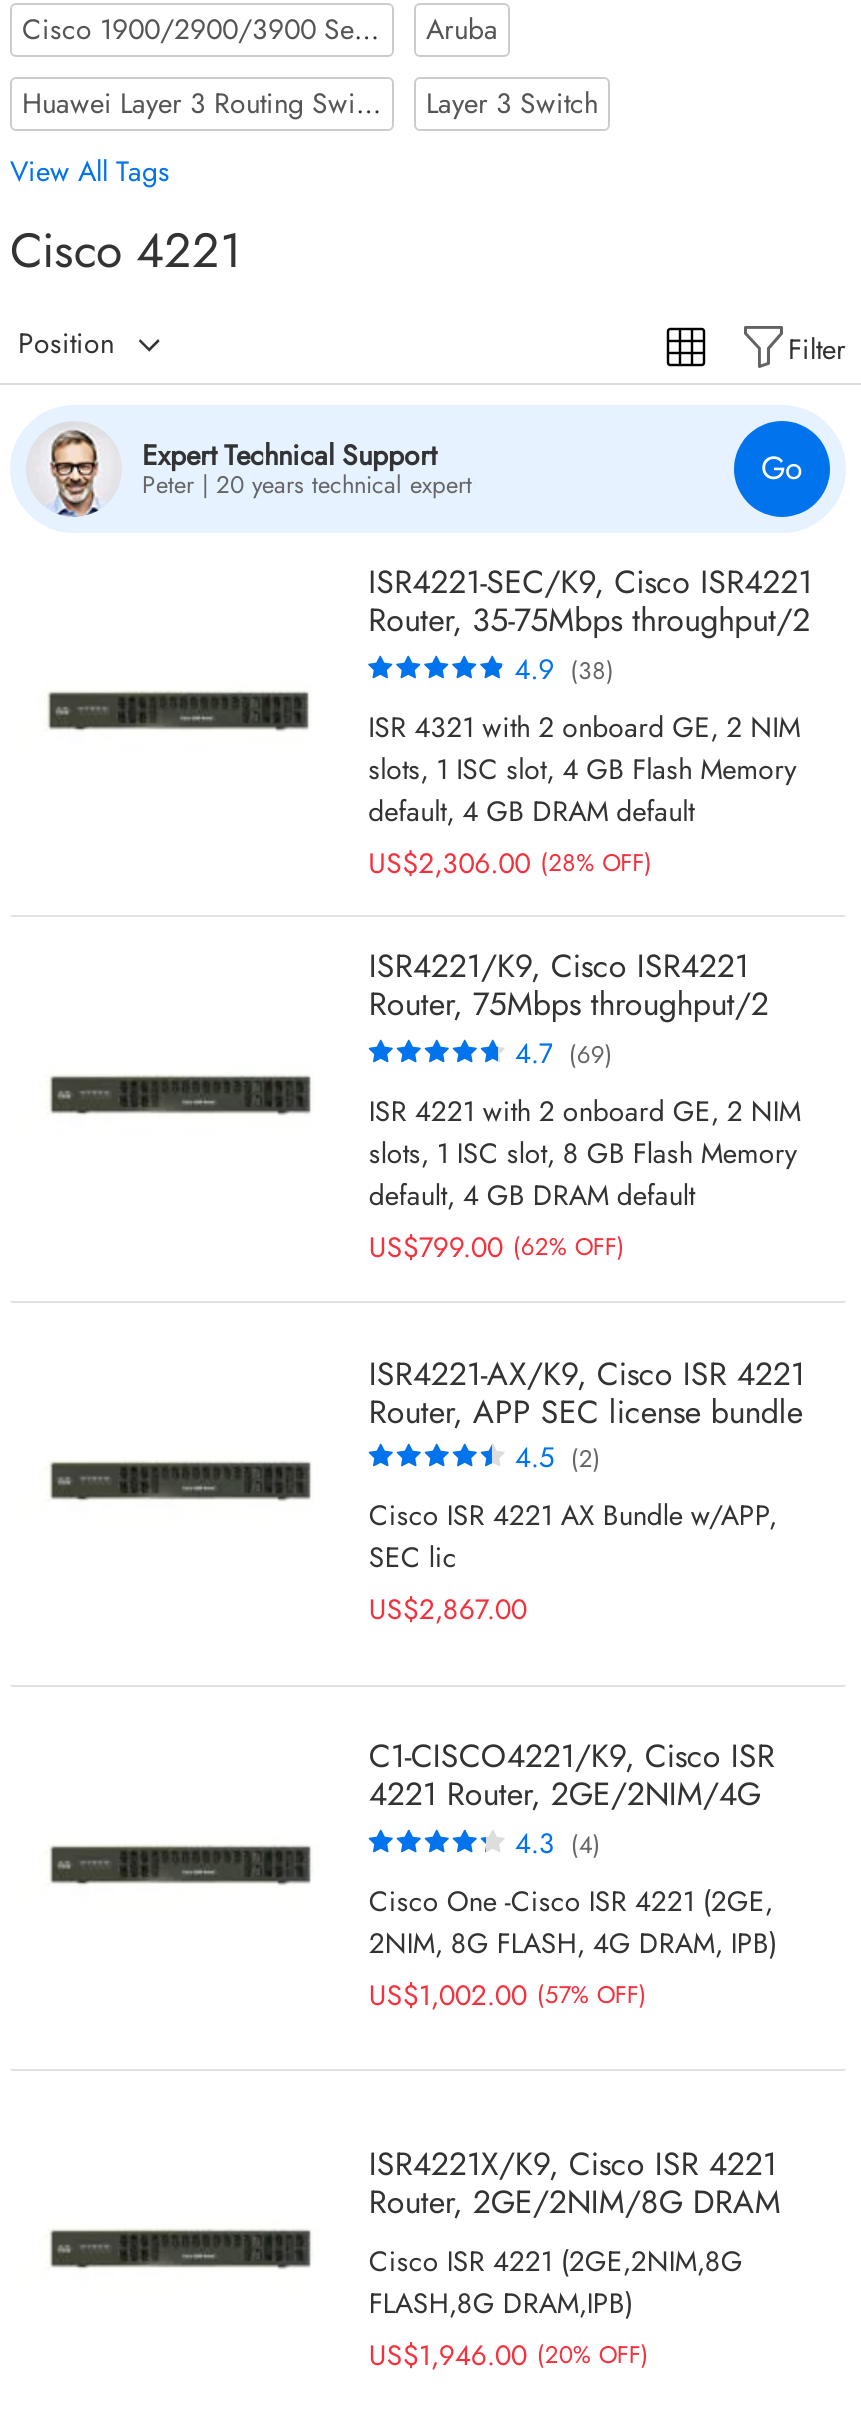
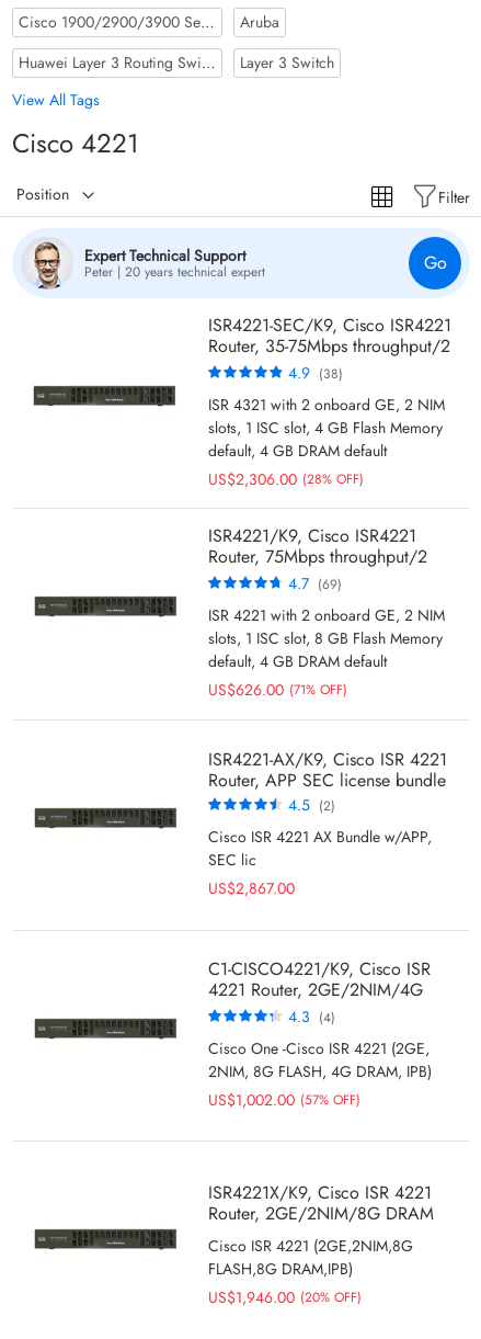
- US$799.00 (62% OFF)
+ US$626.00 (71% OFF)
